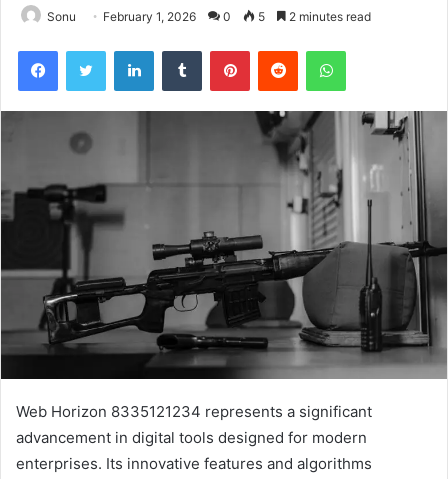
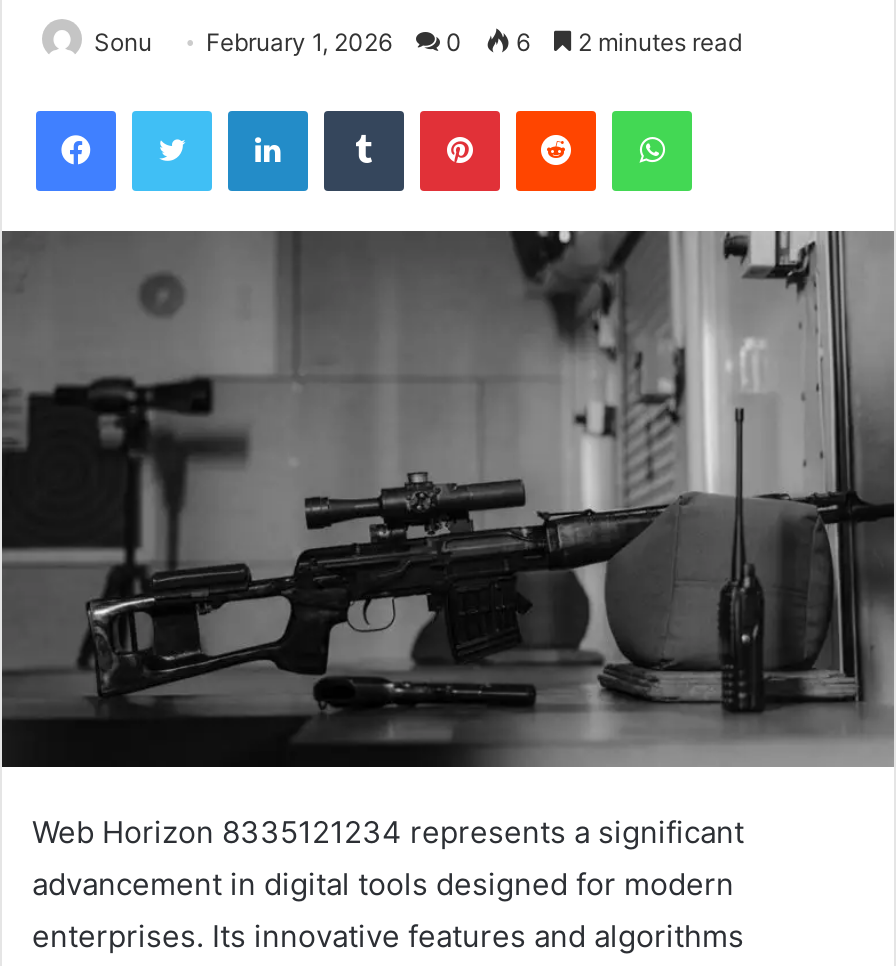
- Sonu February 1, 2026 0 5 2 minutes read
+ Sonu February 1, 2026 0 6 2 minutes read
